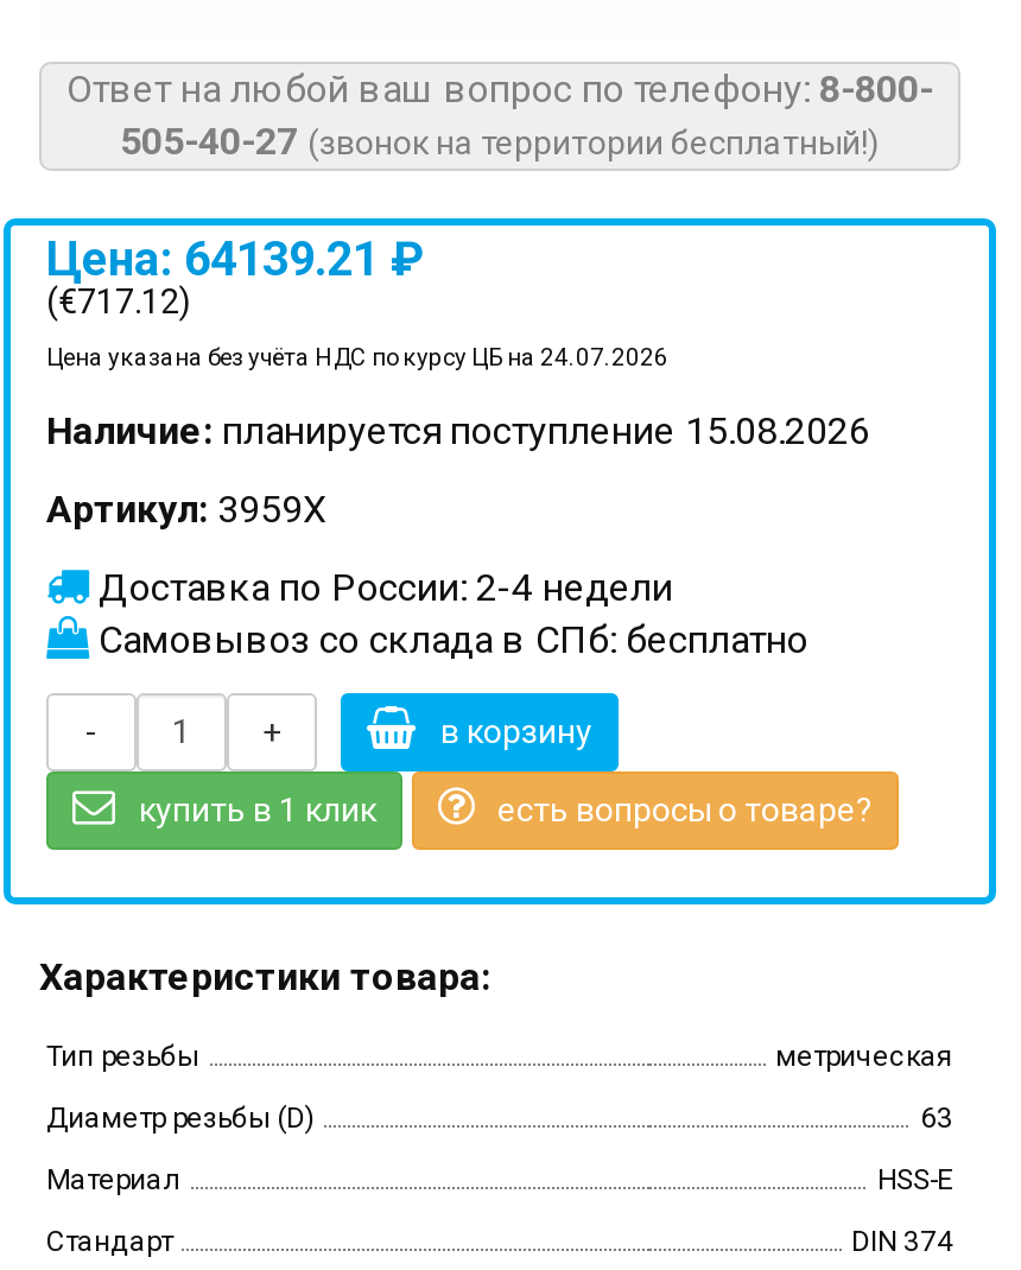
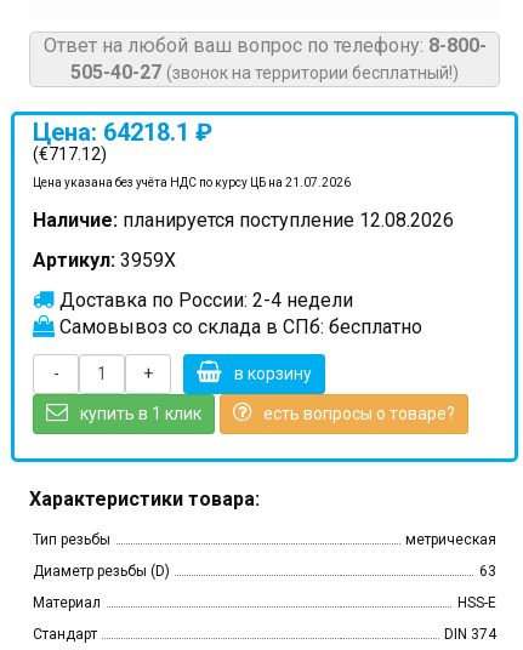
- Цена: 64139.21 ₽
+ Цена: 64218.1 ₽

- Цена указана без учёта НДС по курсу ЦБ на 24.07.2026
+ Цена указана без учёта НДС по курсу ЦБ на 21.07.2026

- Наличие: планируется поступление 15.08.2026
+ Наличие: планируется поступление 12.08.2026
